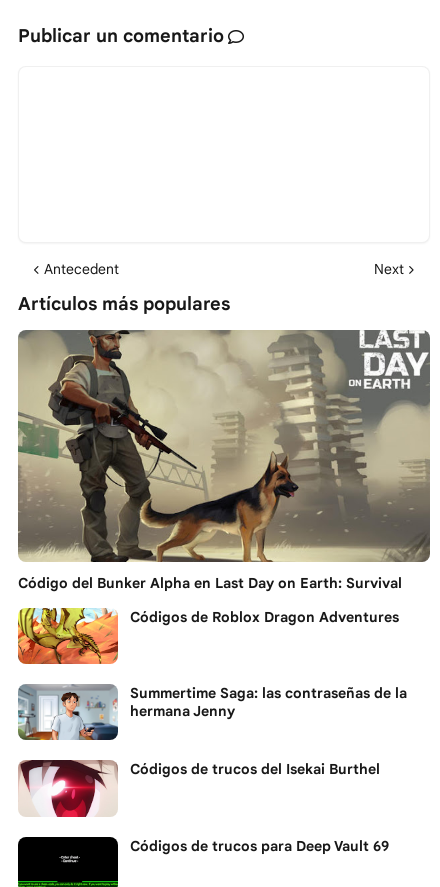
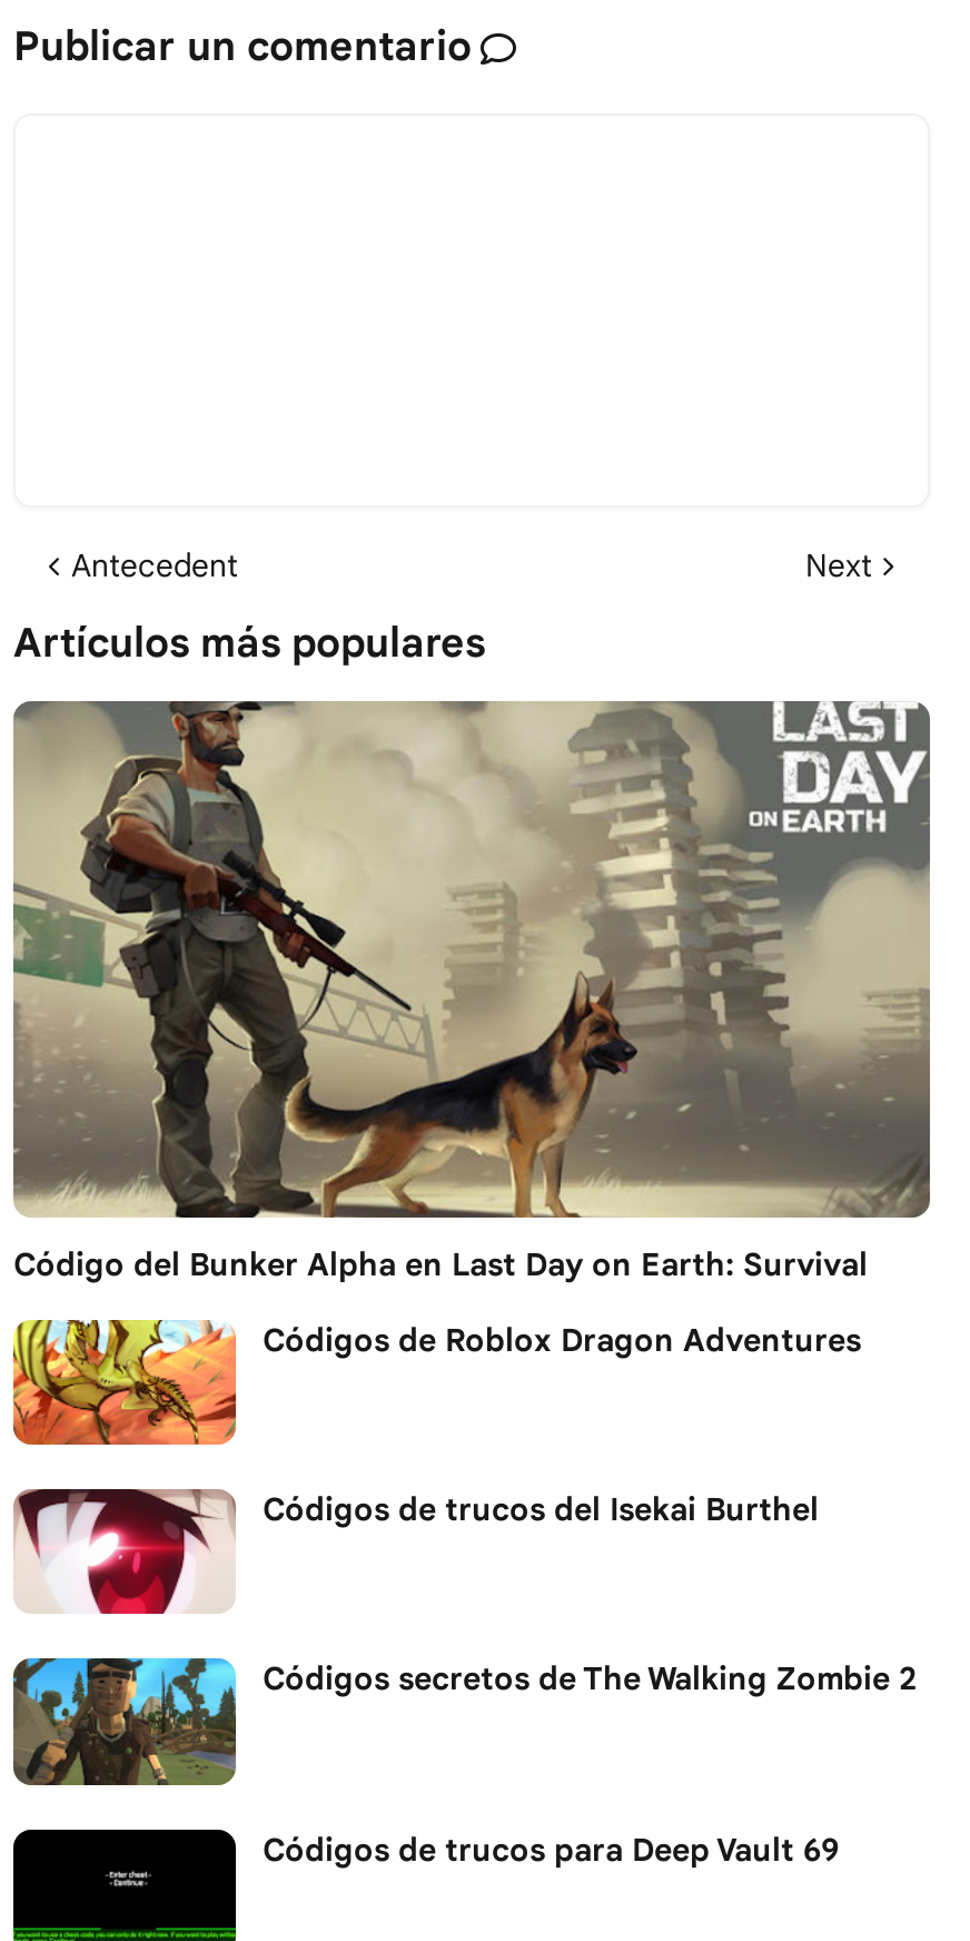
- [image]
- Summertime Saga: las contraseñas de la
- hermana Jenny

moved up: [image] | Códigos de trucos del Isekai Burthel

+ [image]
+ Códigos secretos de The Walking Zombie 2
